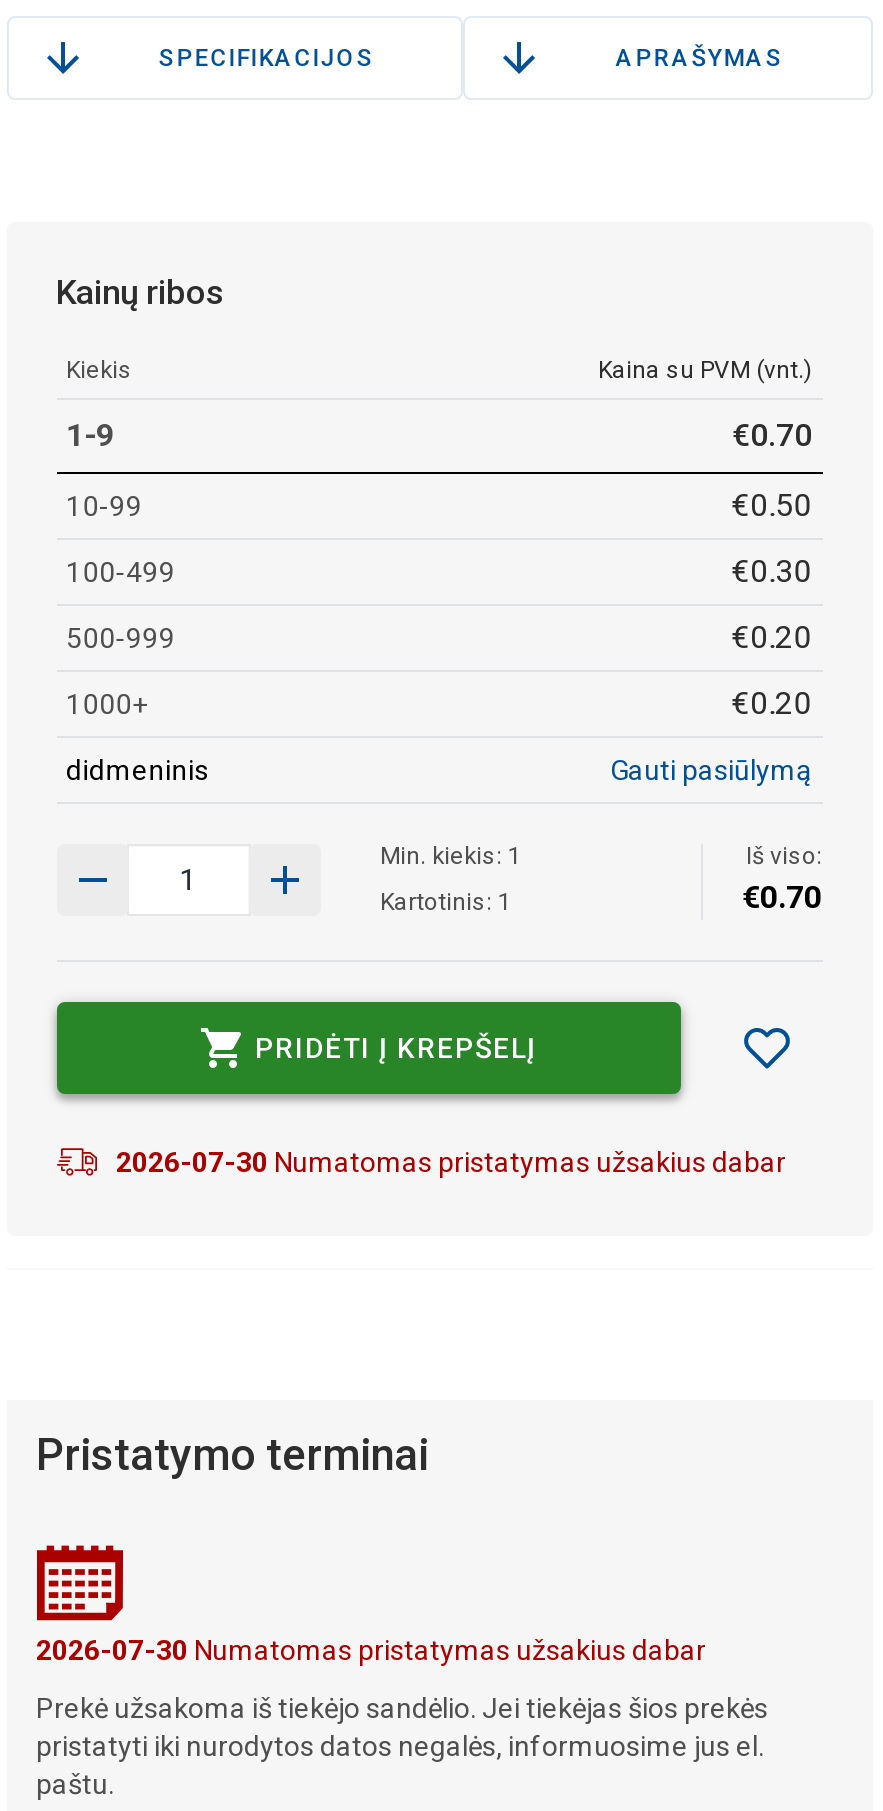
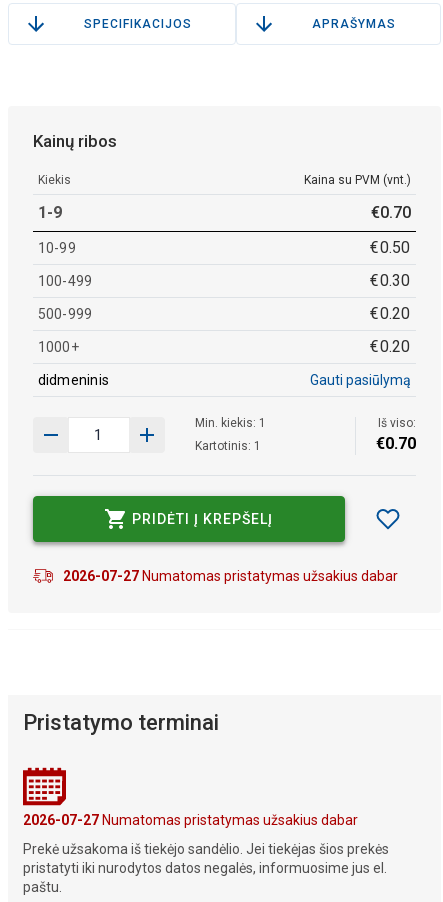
- 2026-07-30 Numatomas pristatymas užsakius dabar
+ 2026-07-27 Numatomas pristatymas užsakius dabar

- 2026-07-30 Numatomas pristatymas užsakius dabar
+ 2026-07-27 Numatomas pristatymas užsakius dabar
